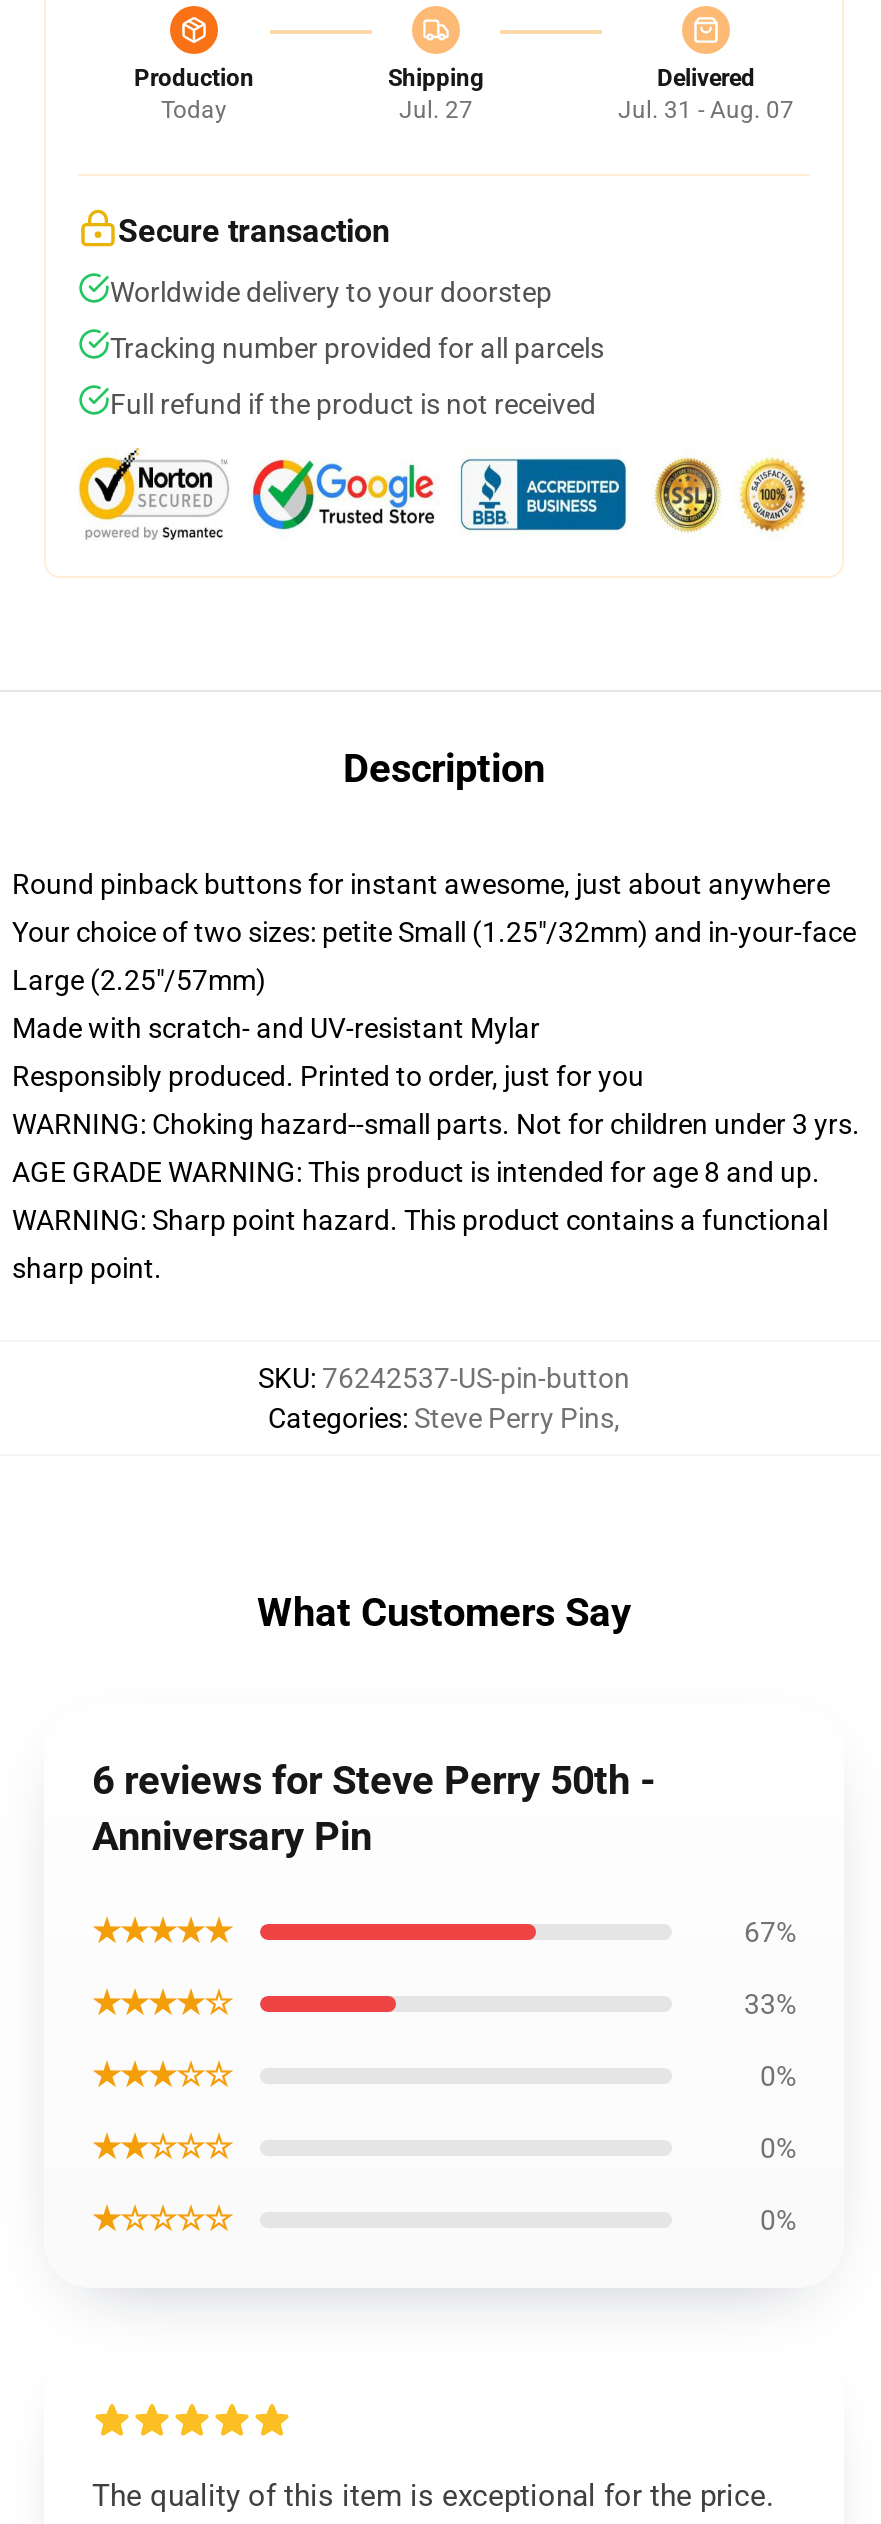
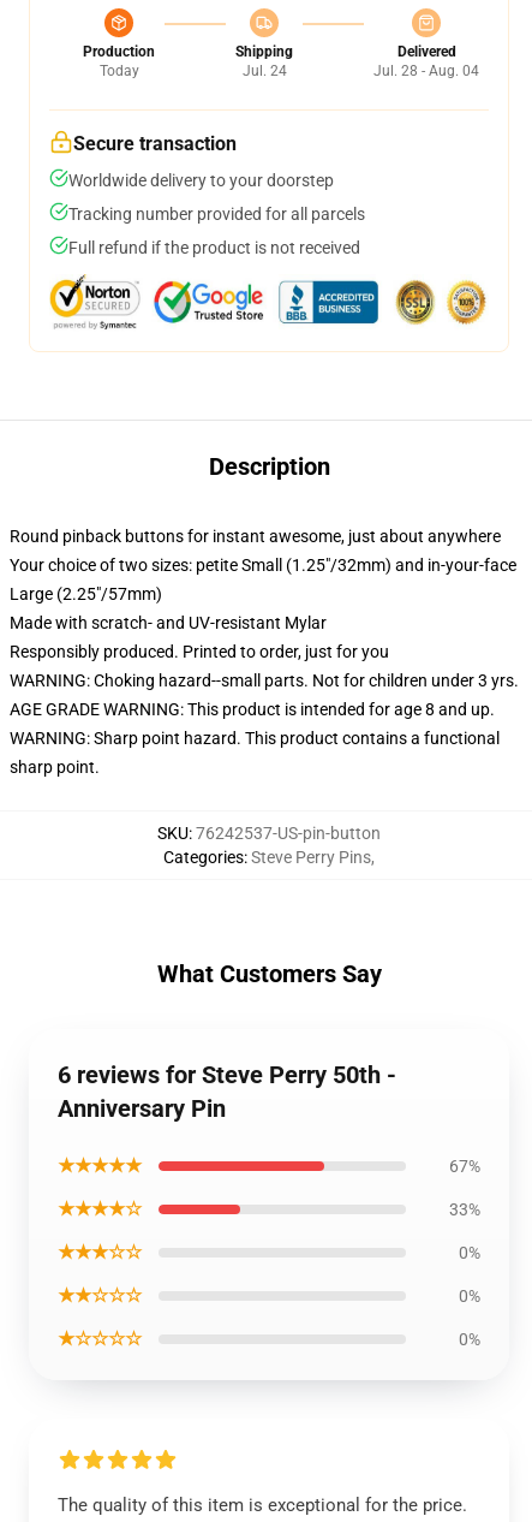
- Jul. 27
+ Jul. 24

- Jul. 31 - Aug. 07
+ Jul. 28 - Aug. 04
